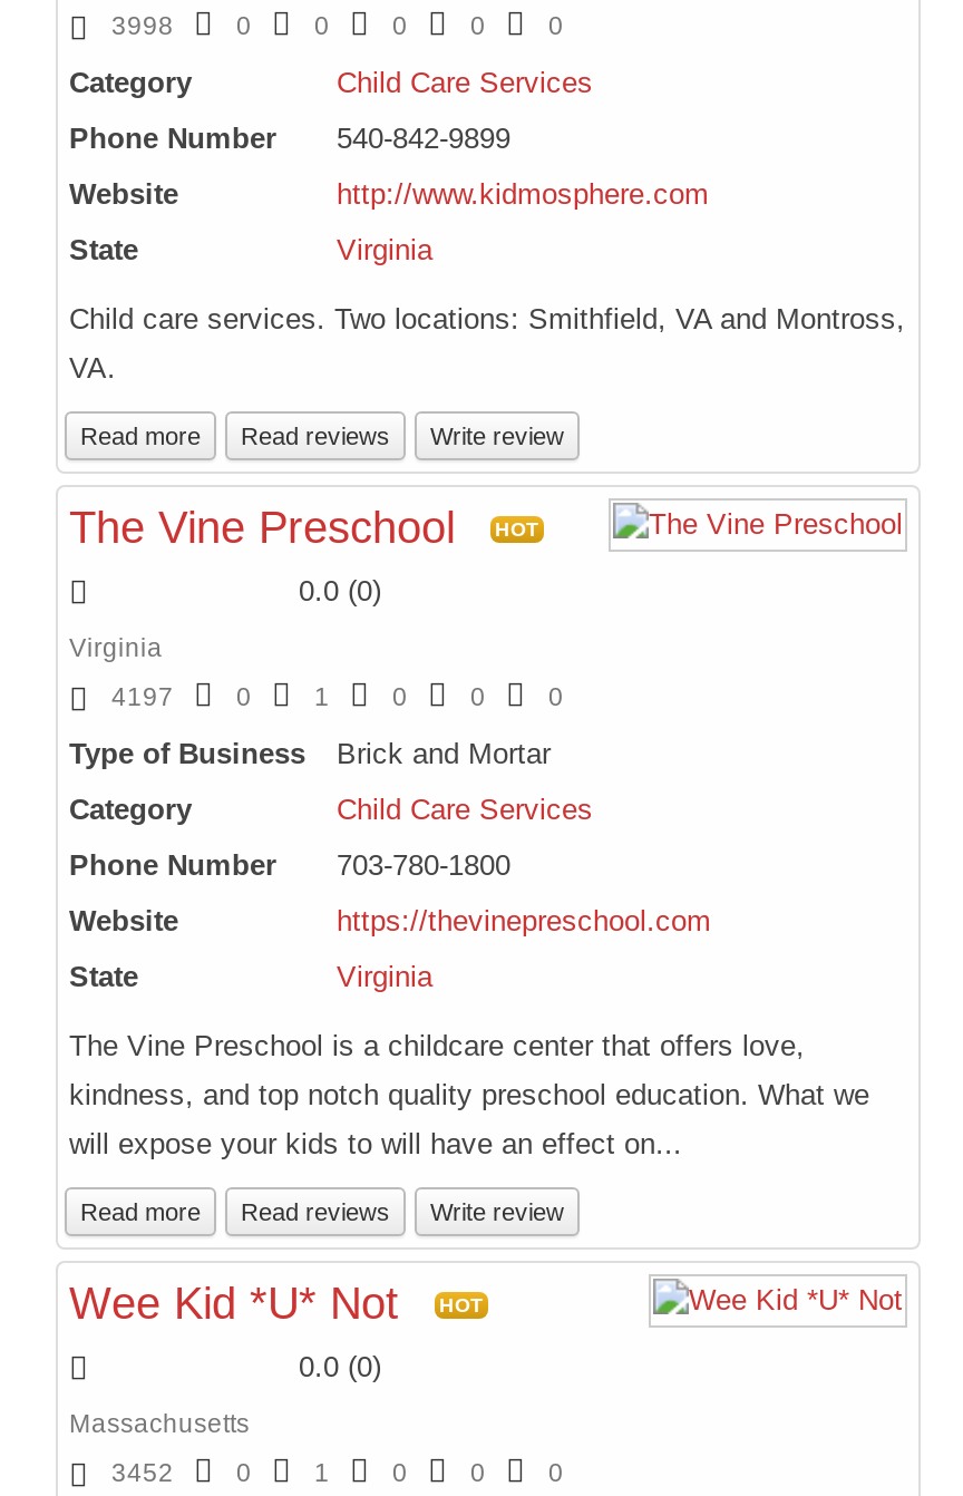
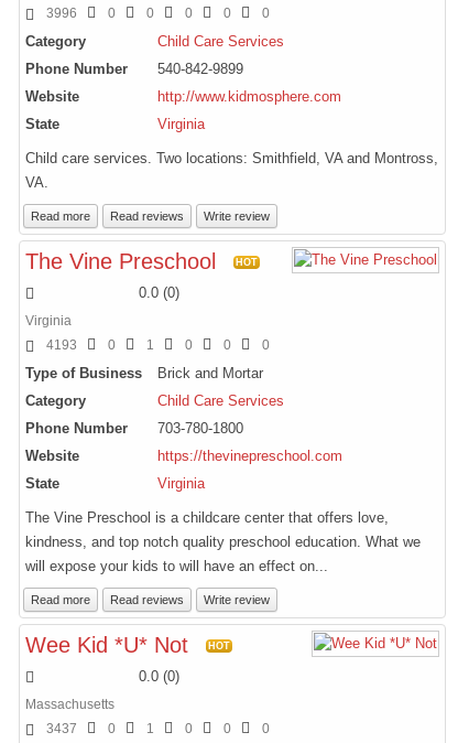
- 3998
+ 3996

- 4197
+ 4193

- 3452
+ 3437
